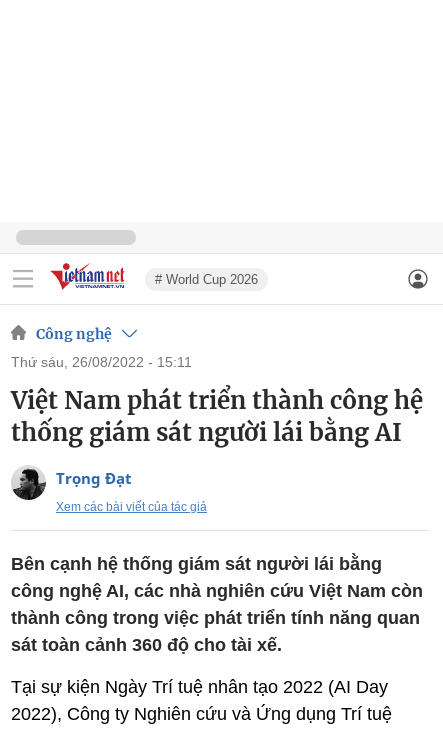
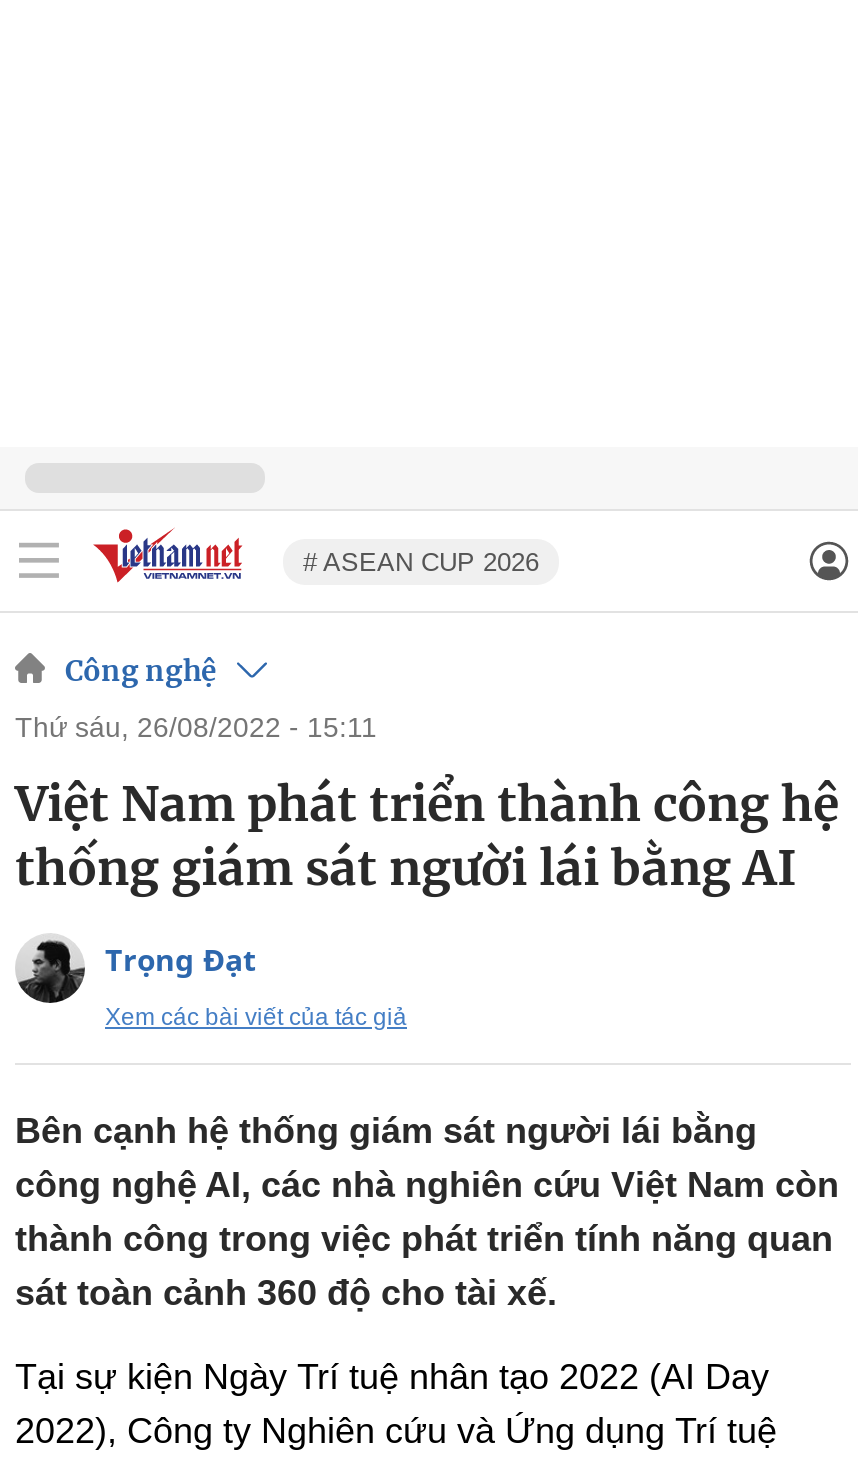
- # World Cup 2026
+ # ASEAN CUP 2026
